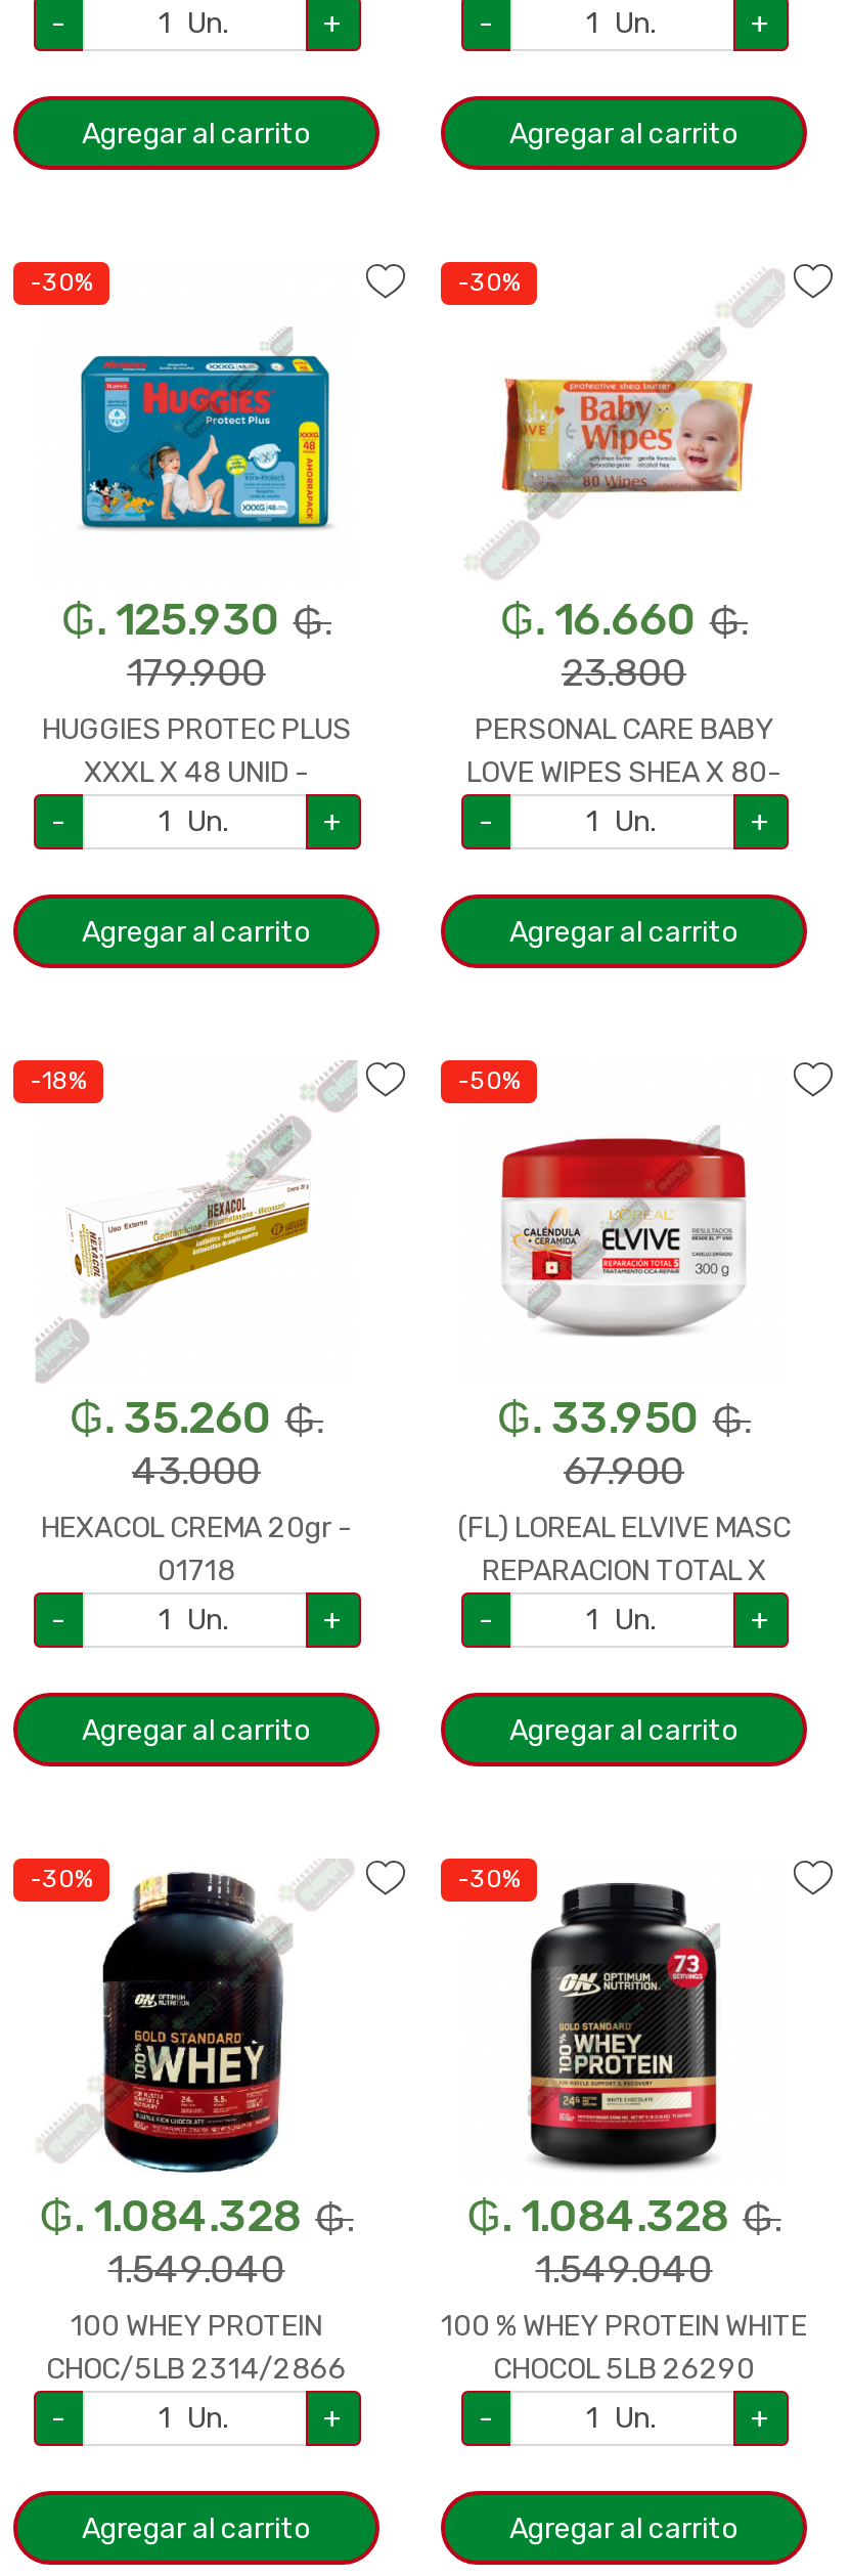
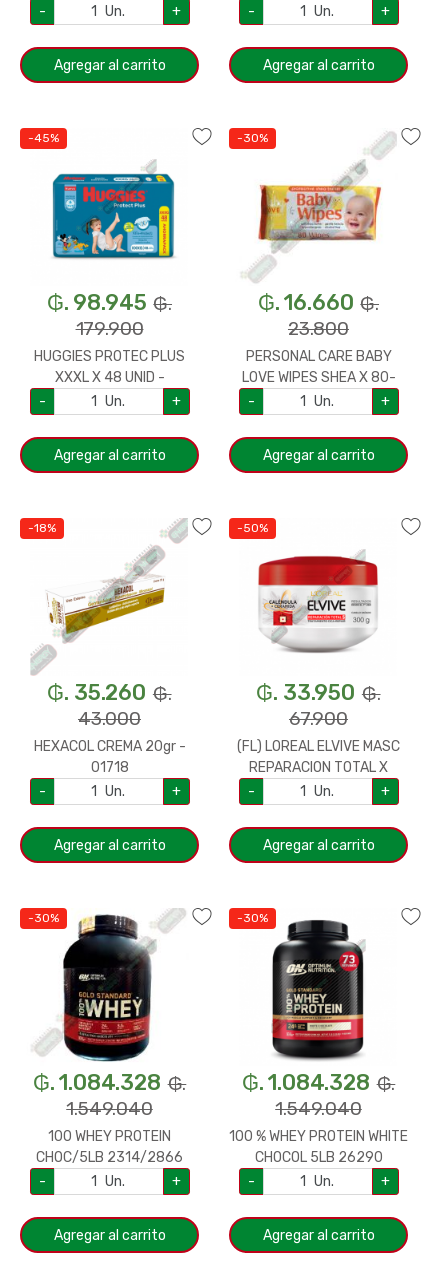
- -30%
+ -45%

- ₲. 125.930 ₲.
+ ₲. 98.945 ₲.
